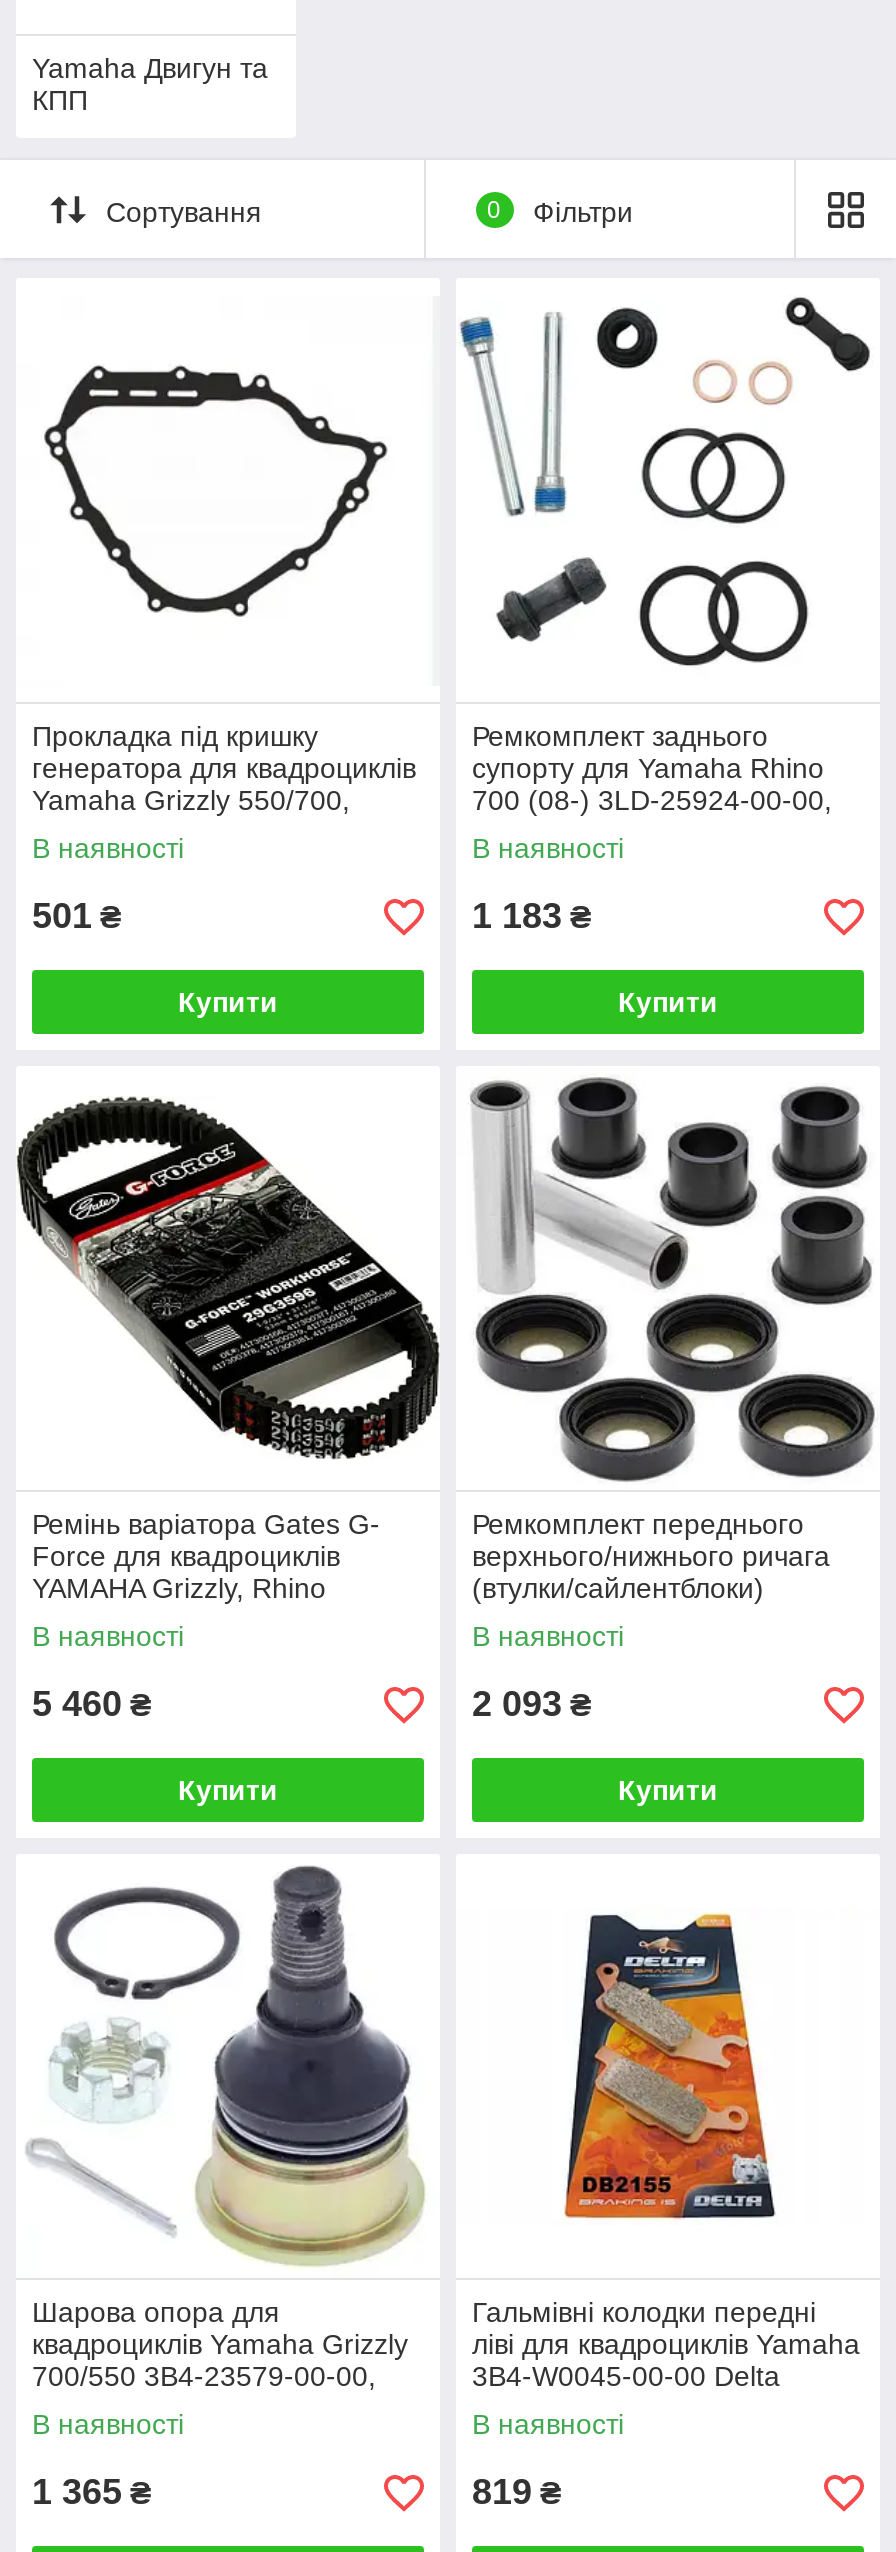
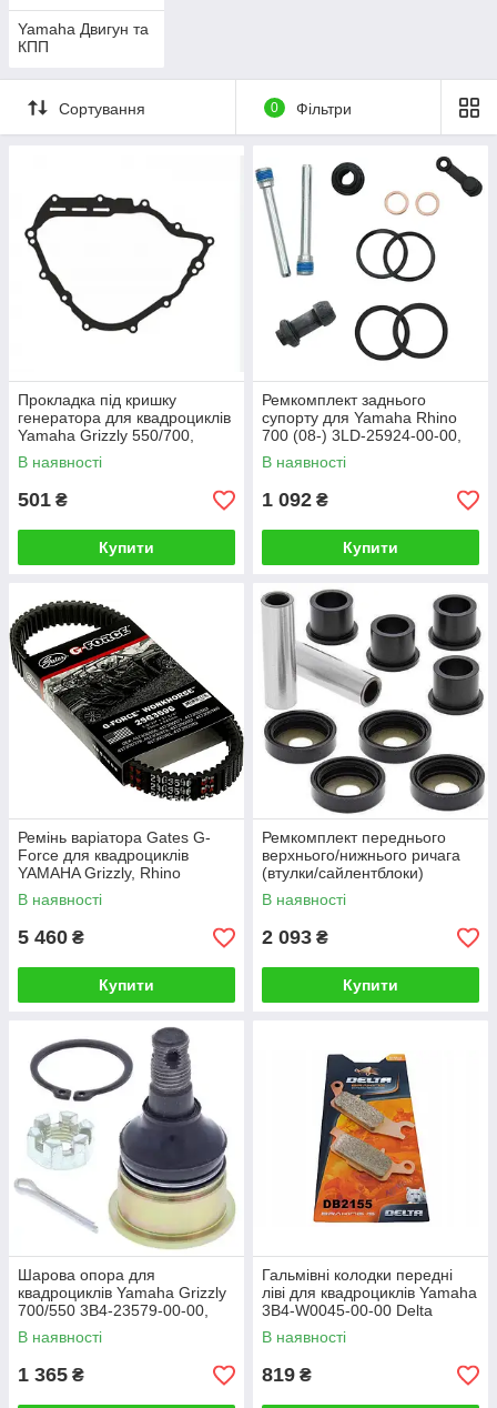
- 1 183 ₴
+ 1 092 ₴
